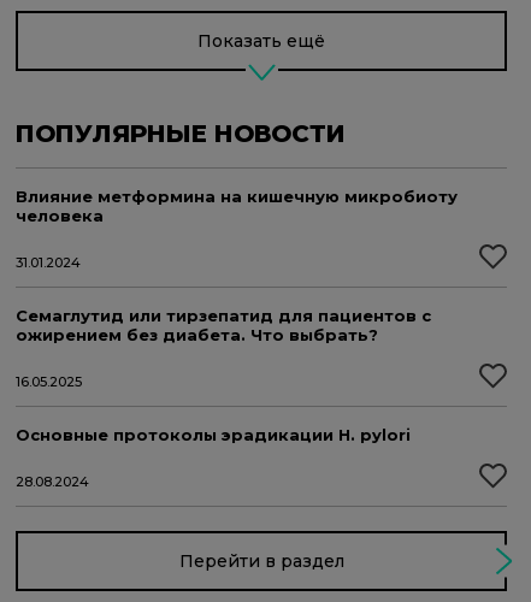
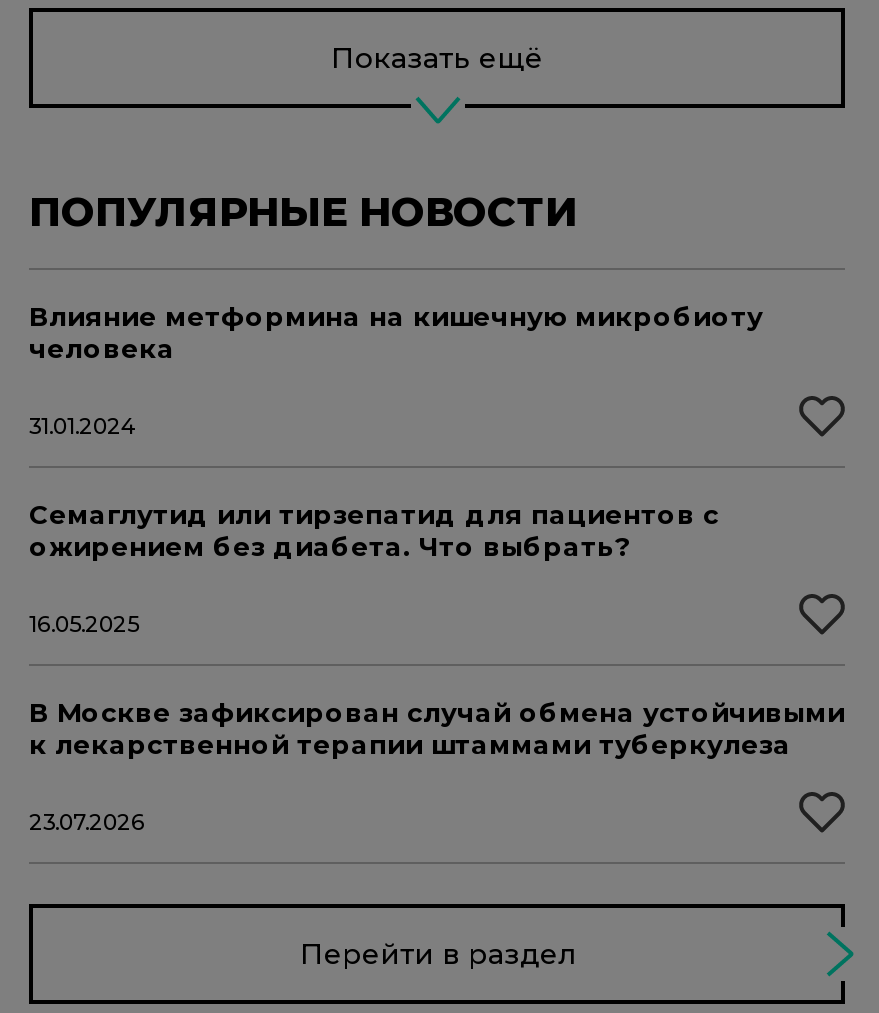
- Основные протоколы эрадикации H. pylori
+ В Москве зафиксирован случай обмена устойчивыми
+ к лекарственной терапии штаммами туберкулеза

- 28.08.2024
+ 23.07.2026
